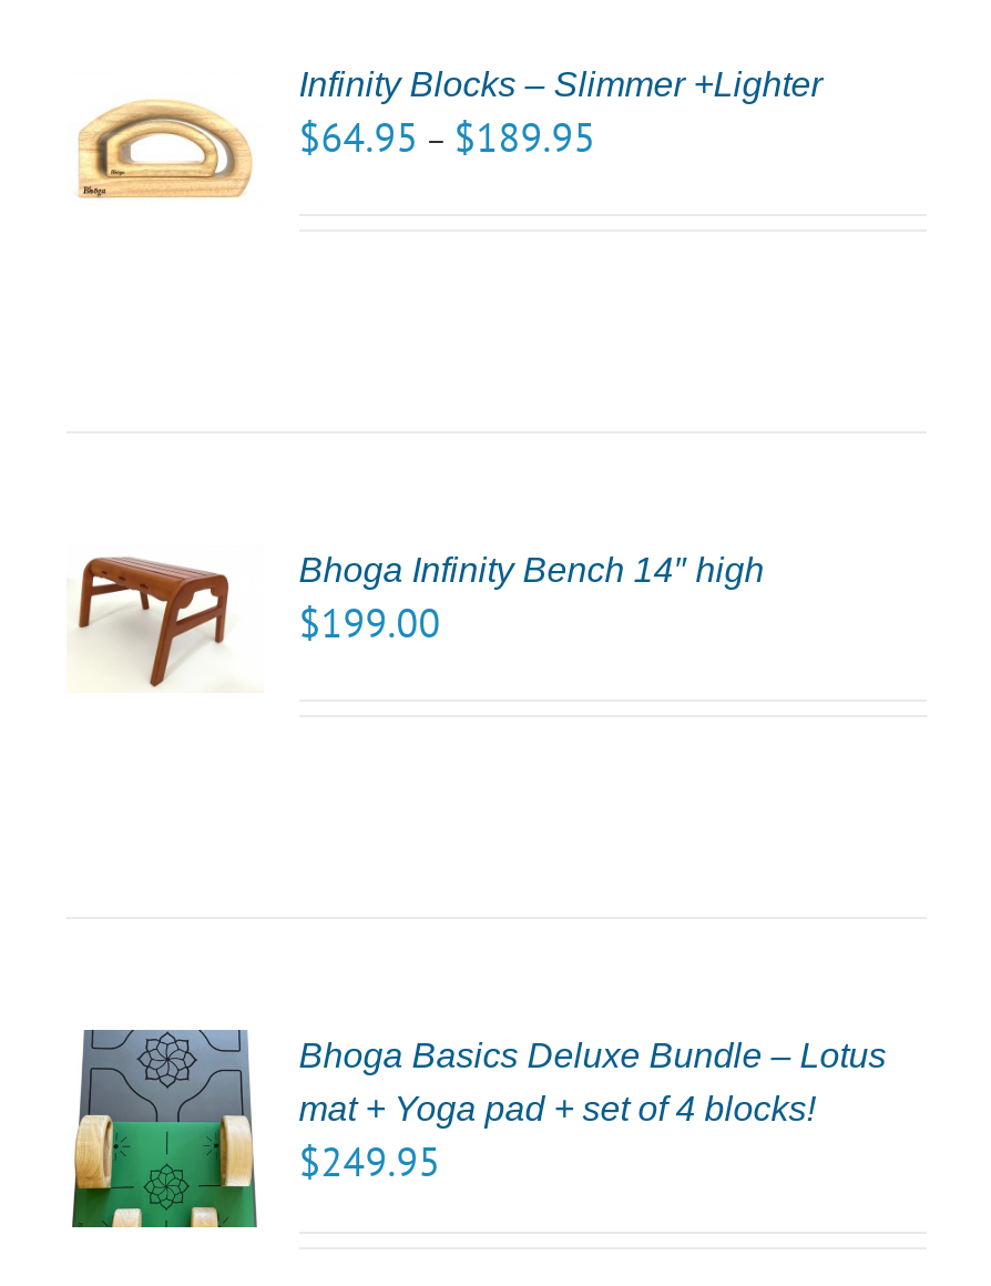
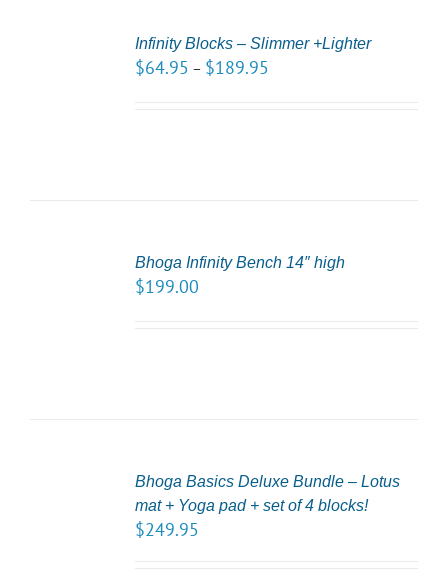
- [image]

- [image]

- [image]
